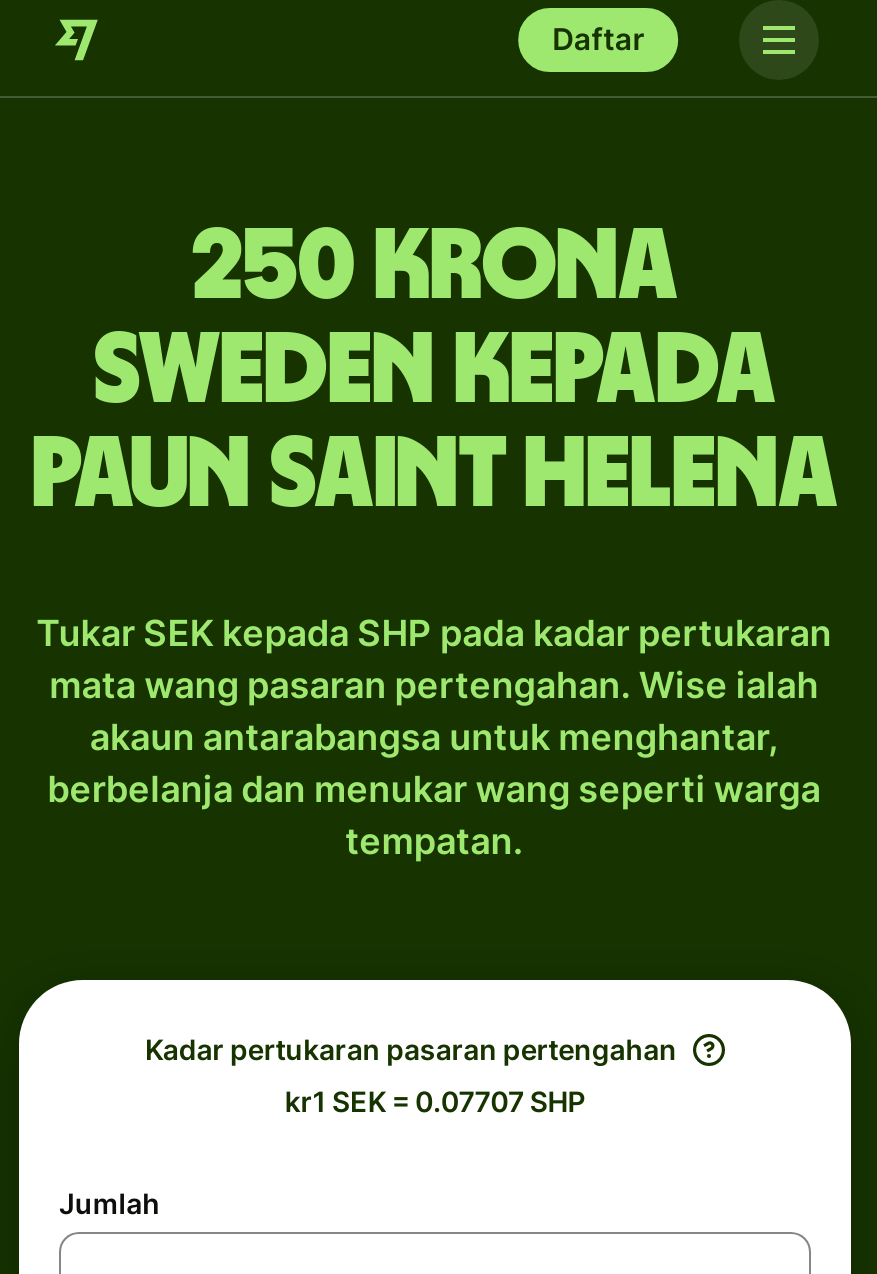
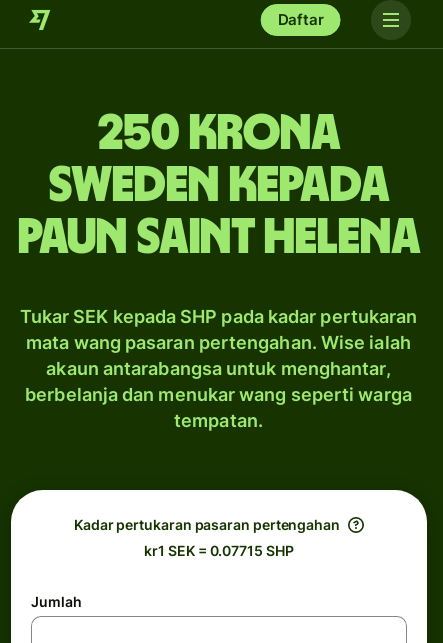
- kr1 SEK = 0.07707 SHP
+ kr1 SEK = 0.07715 SHP
